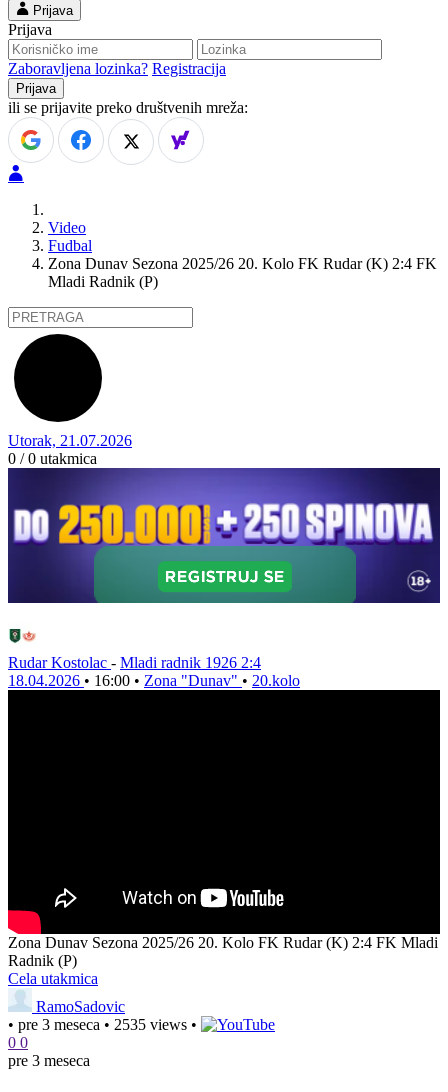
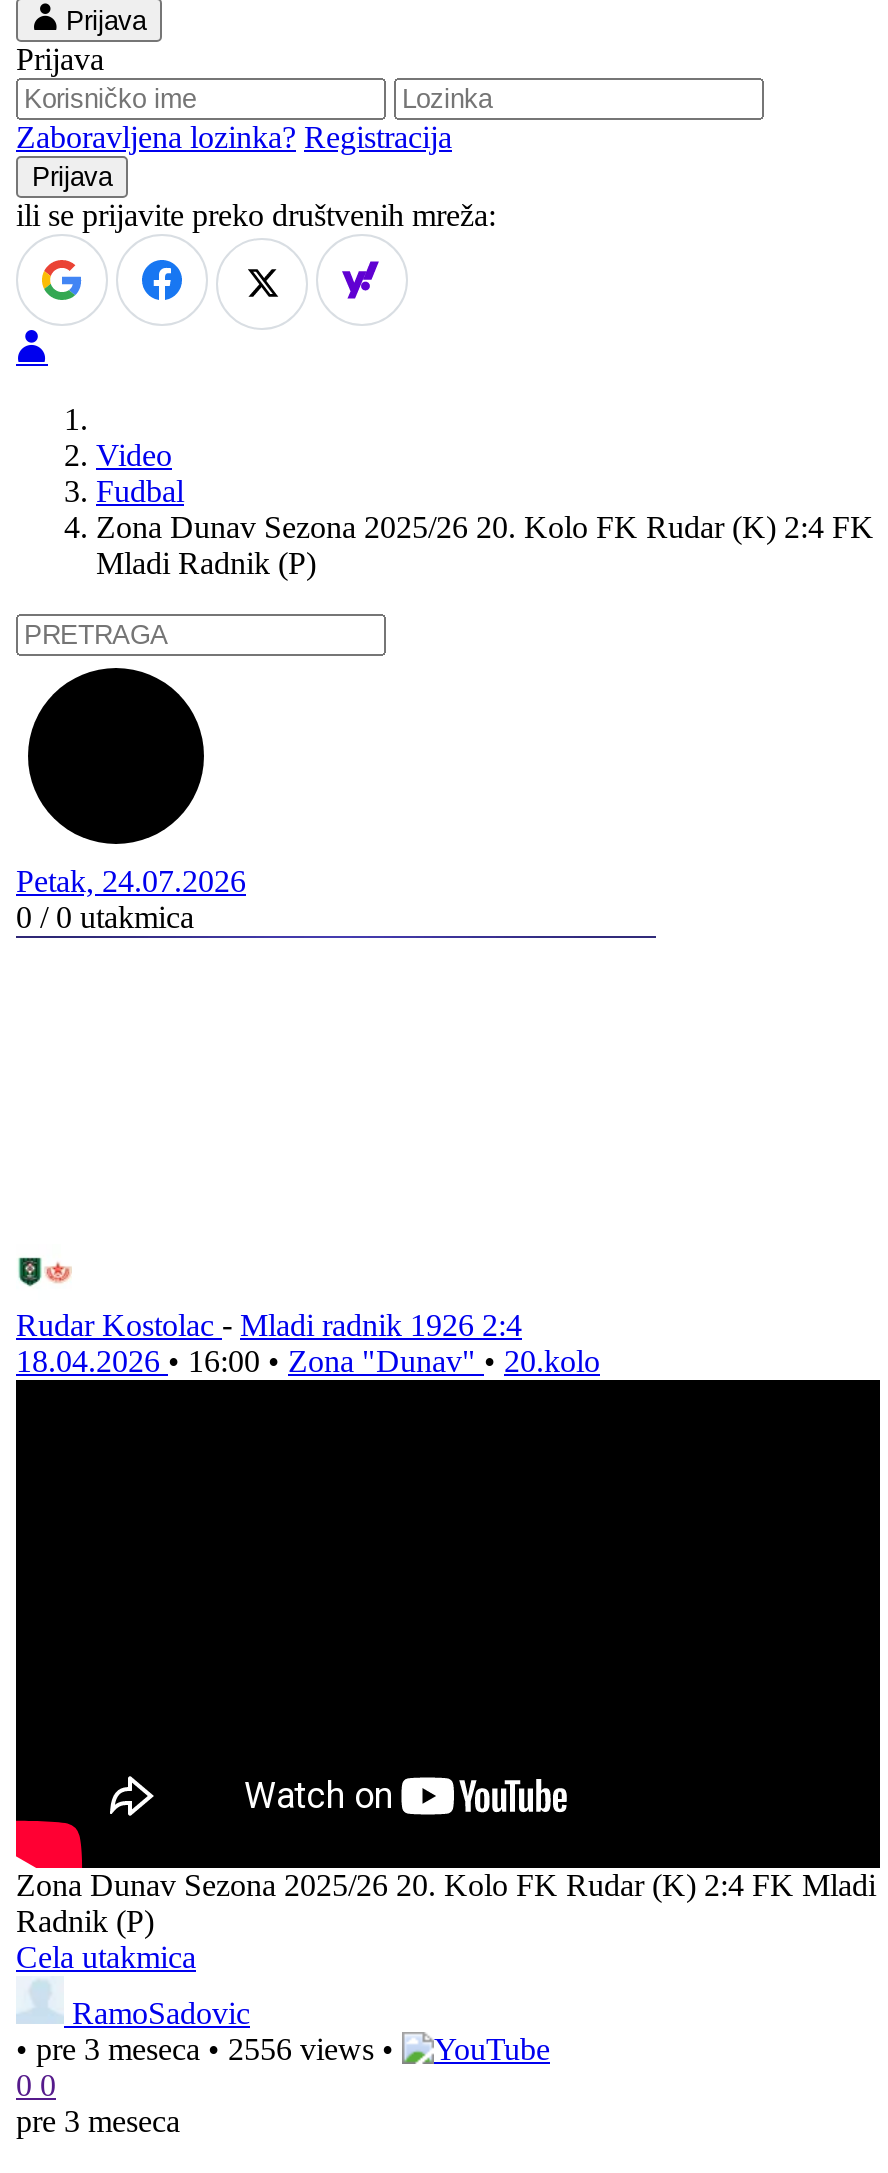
- Utorak, 21.07.2026
+ Petak, 24.07.2026

- [image]

- • pre 3 meseca • 2535 views •
+ • pre 3 meseca • 2556 views •
